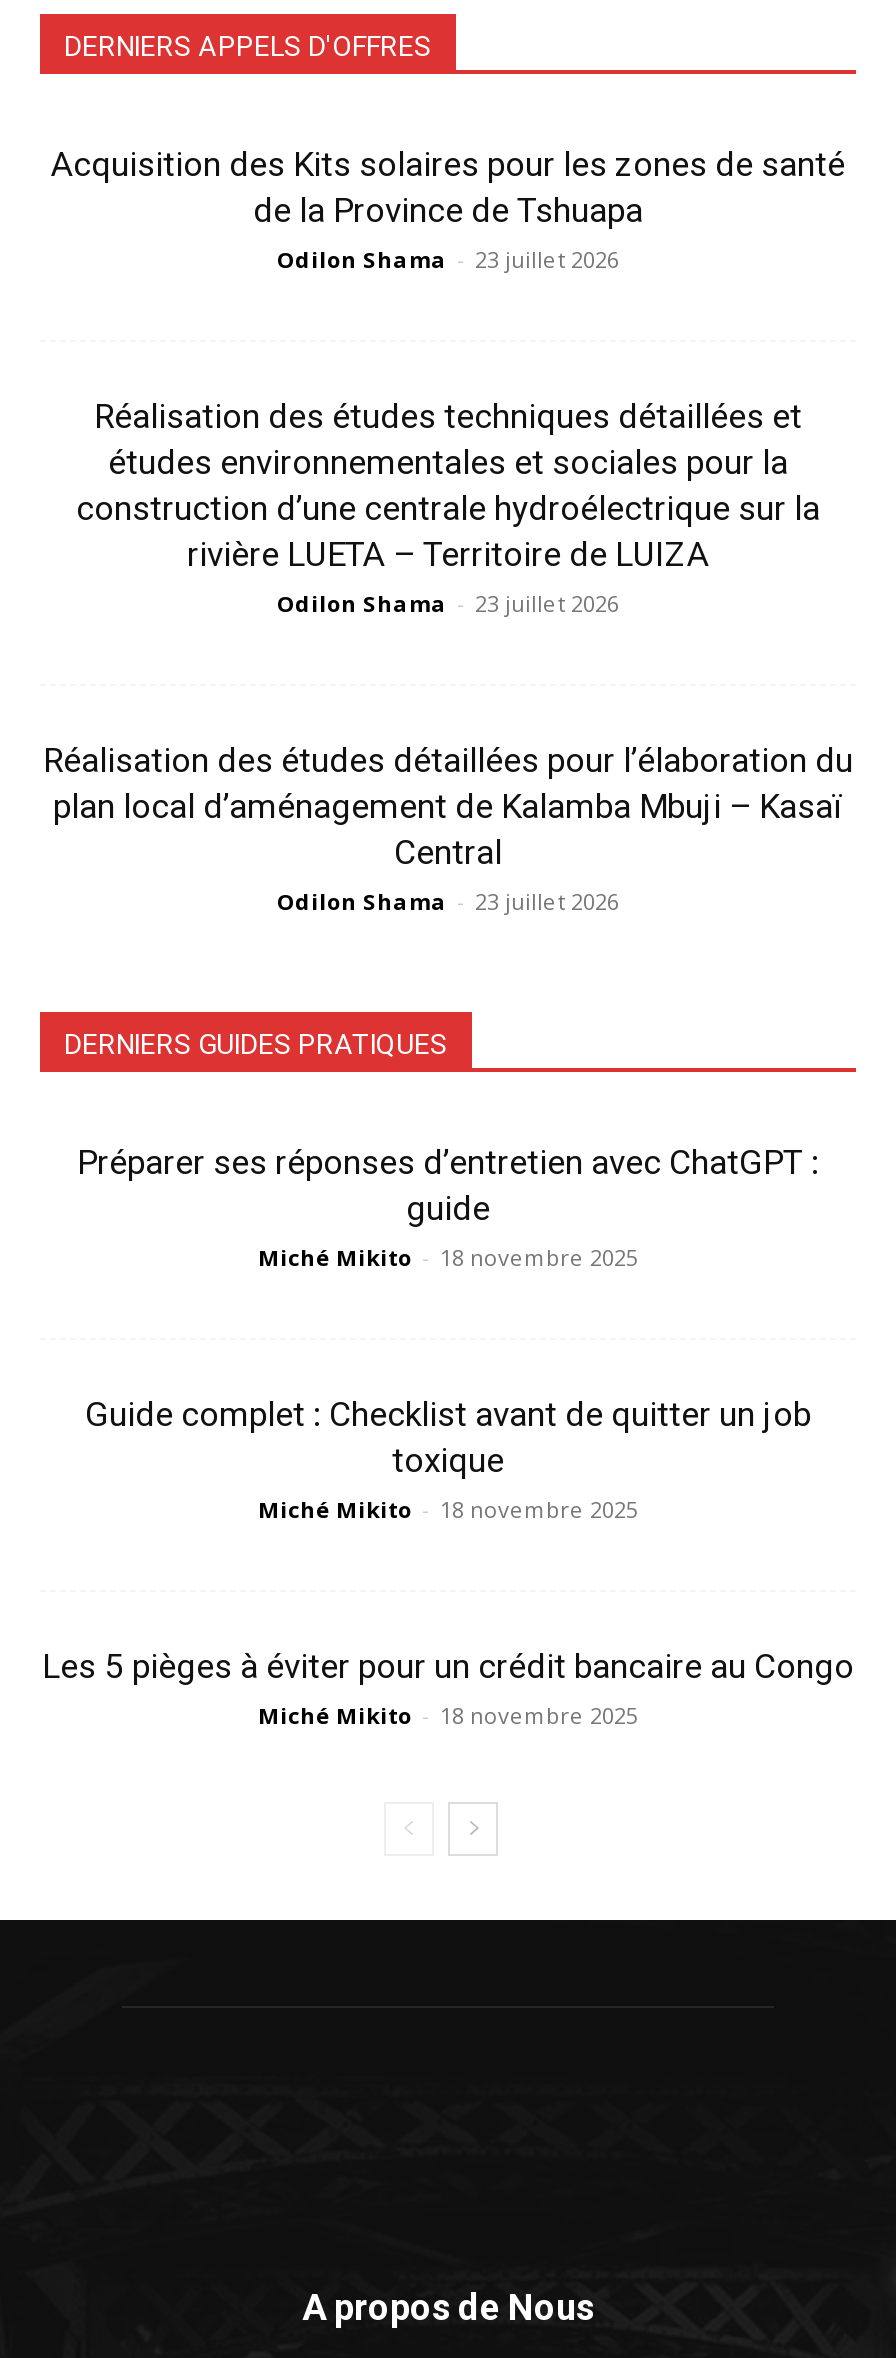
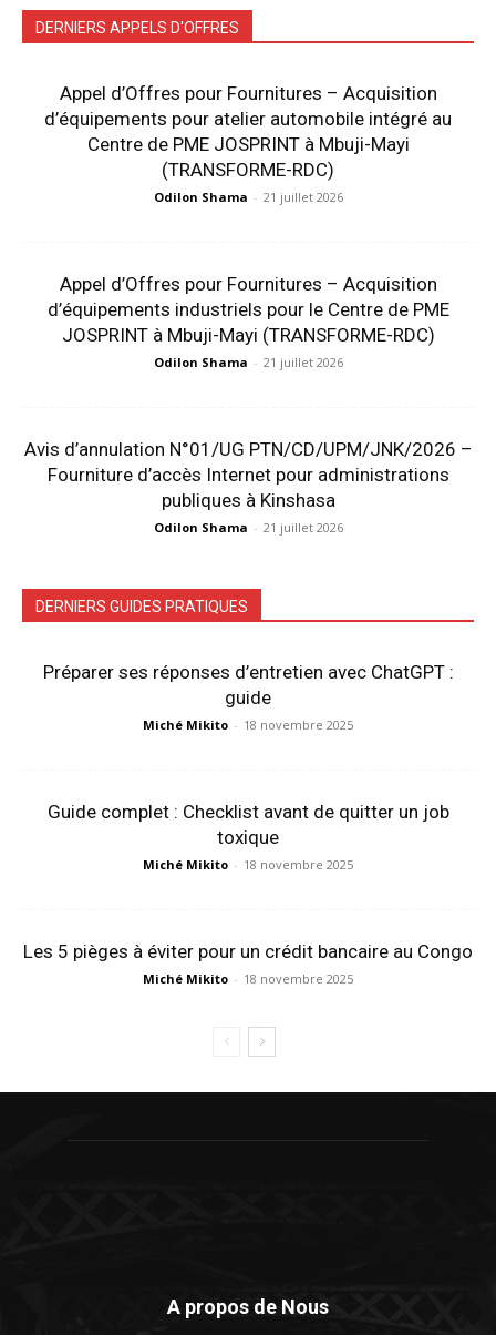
- Acquisition des Kits solaires pour les zones de santé
- de la Province de Tshuapa
- Odilon Shama - 23 juillet 2026
+ Appel d’Offres pour Fournitures – Acquisition
+ d’équipements pour atelier automobile intégré au
+ Centre de PME JOSPRINT à Mbuji-Mayi
+ (TRANSFORME-RDC)
+ Odilon Shama - 21 juillet 2026

- Réalisation des études techniques détaillées et
- études environnementales et sociales pour la
- construction d’une centrale hydroélectrique sur la
- rivière LUETA – Territoire de LUIZA
- Odilon Shama - 23 juillet 2026
+ Appel d’Offres pour Fournitures – Acquisition
+ d’équipements industriels pour le Centre de PME
+ JOSPRINT à Mbuji-Mayi (TRANSFORME-RDC)
+ Odilon Shama - 21 juillet 2026

- Réalisation des études détaillées pour l’élaboration du
- plan local d’aménagement de Kalamba Mbuji – Kasaï
- Central
- Odilon Shama - 23 juillet 2026
+ Avis d’annulation N°01/UG PTN/CD/UPM/JNK/2026 –
+ Fourniture d’accès Internet pour administrations
+ publiques à Kinshasa
+ Odilon Shama - 21 juillet 2026
